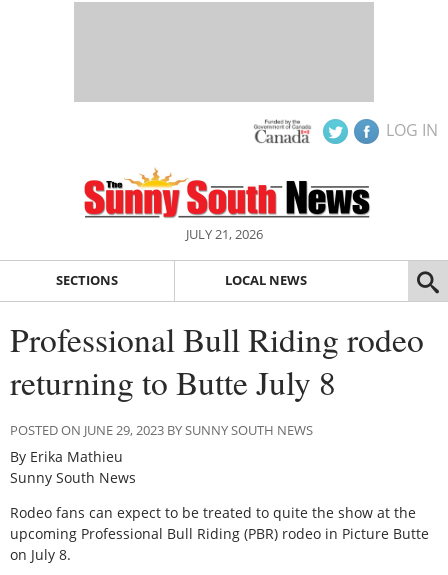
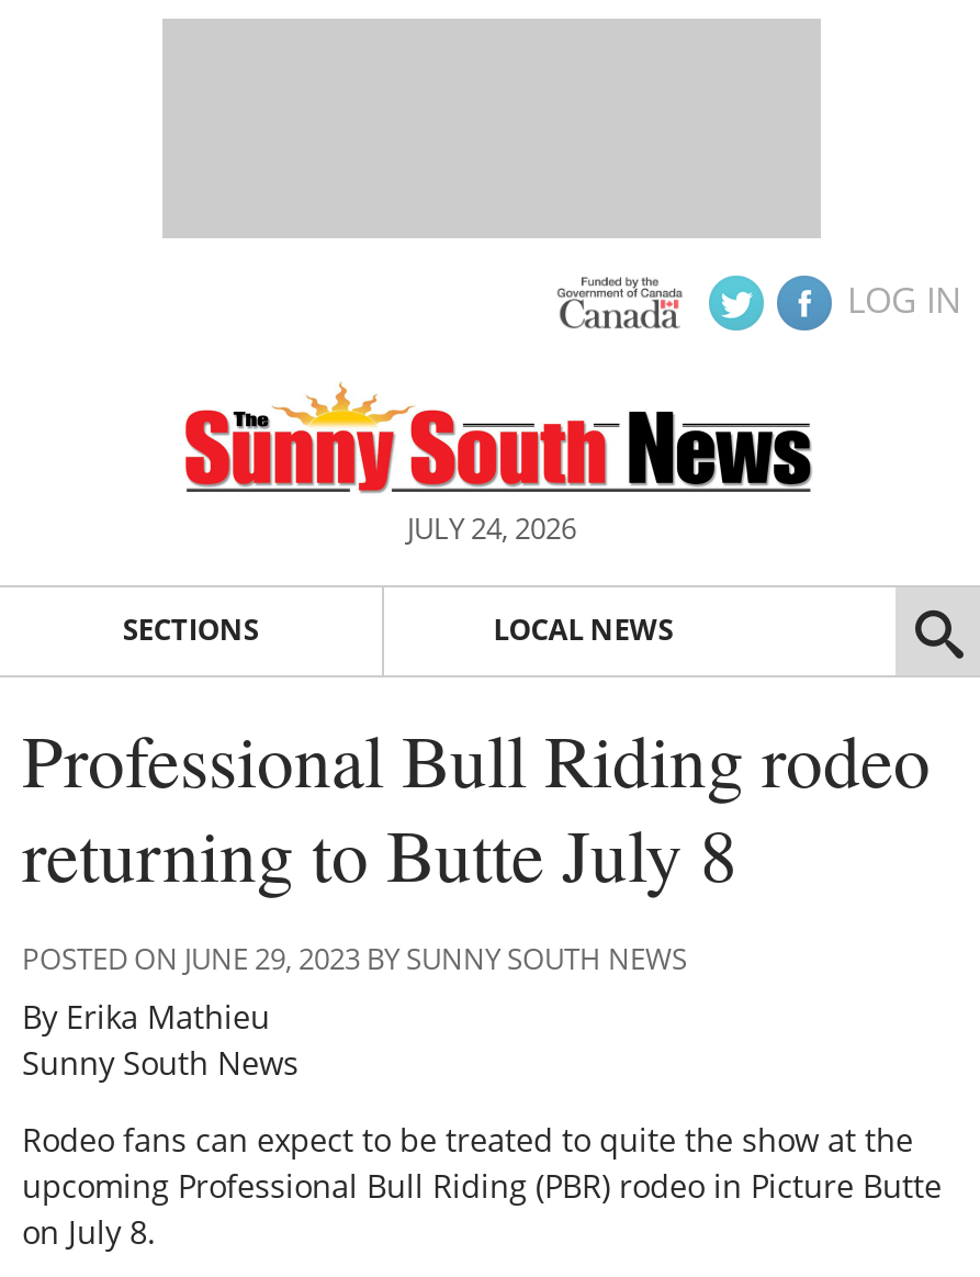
- JULY 21, 2026
+ JULY 24, 2026
